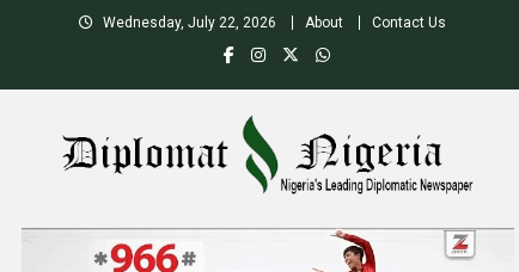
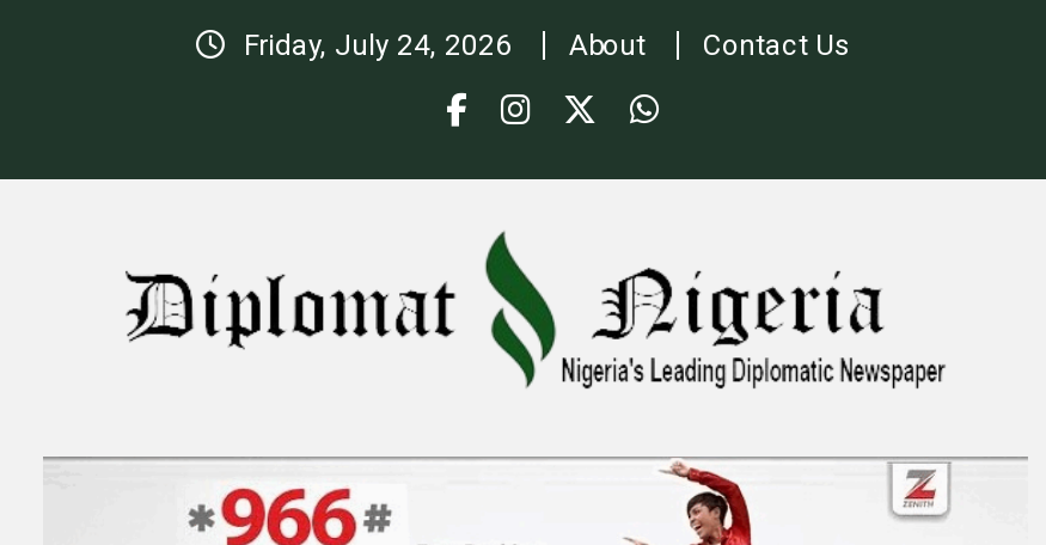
- Wednesday, July 22, 2026
+ Friday, July 24, 2026
